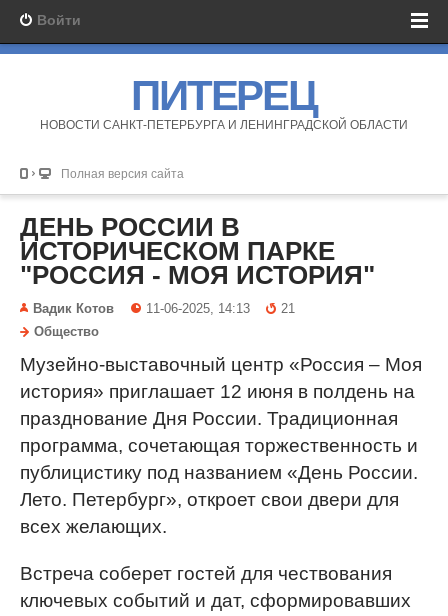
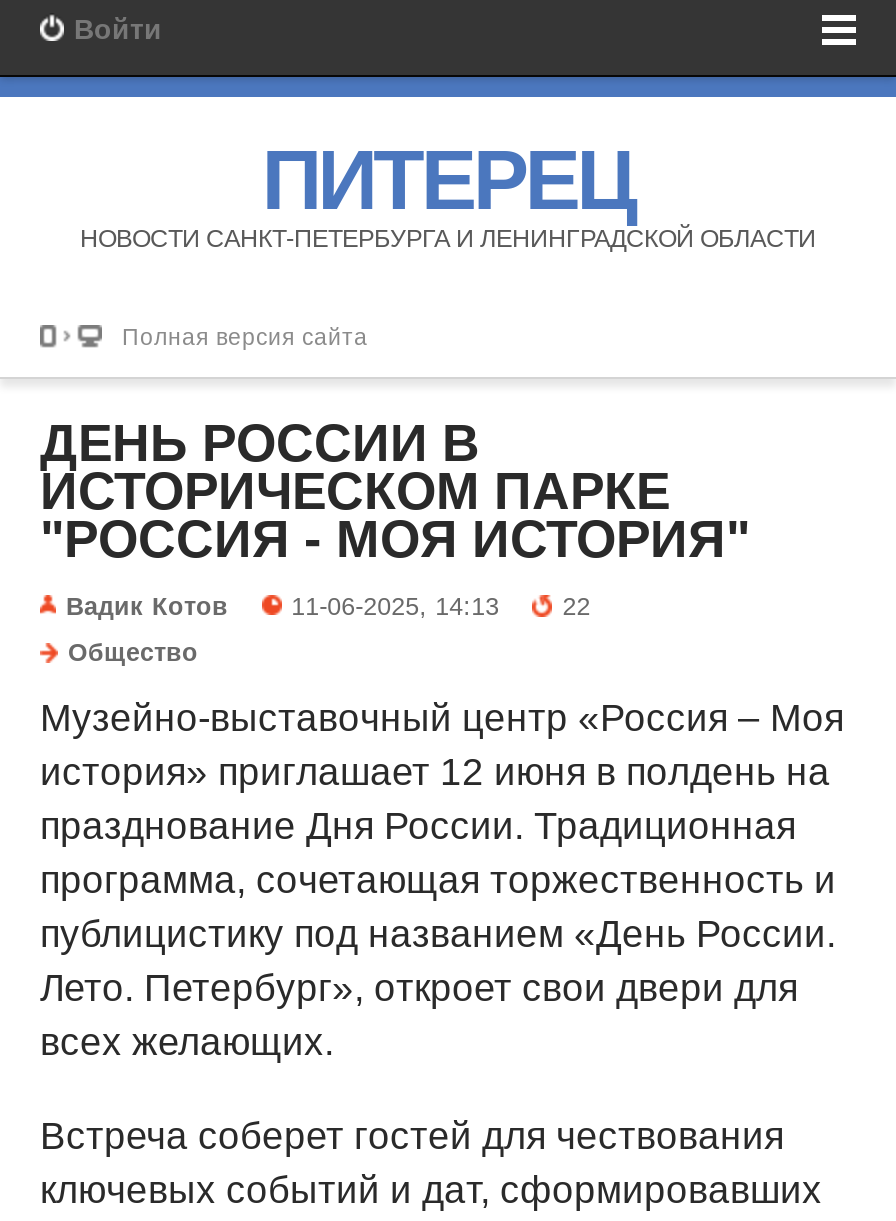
- 21
+ 22
